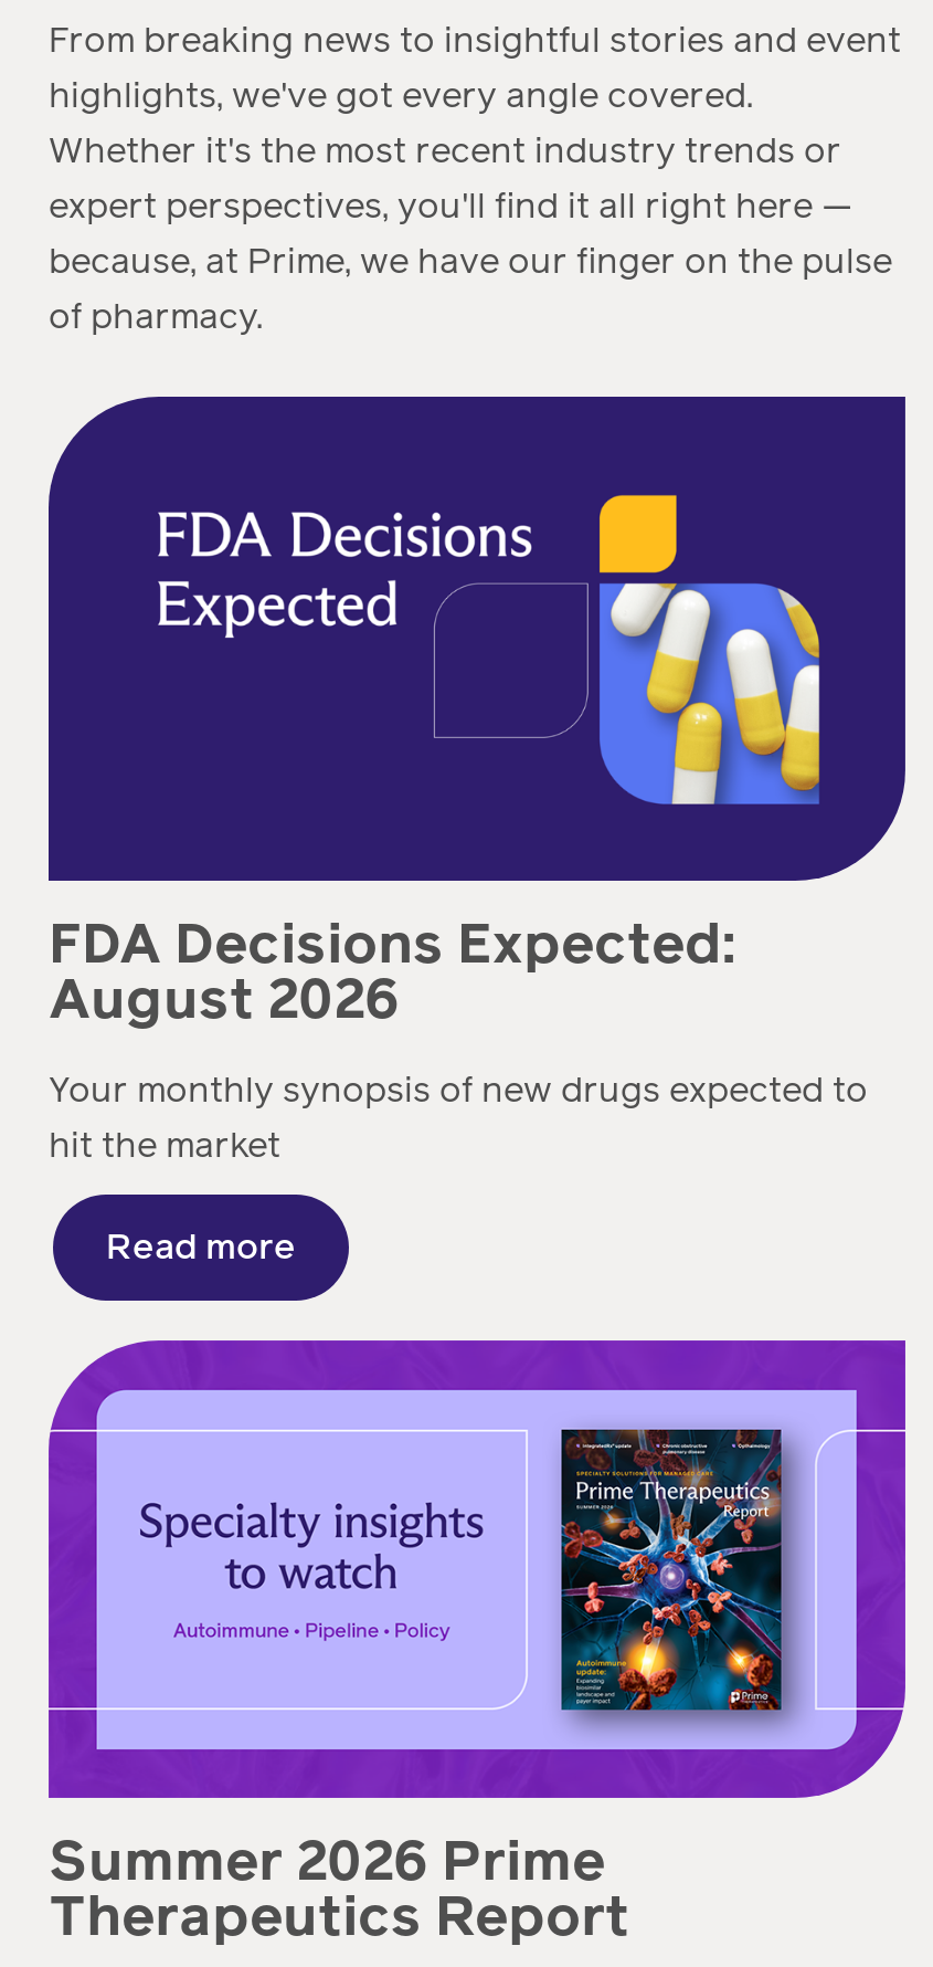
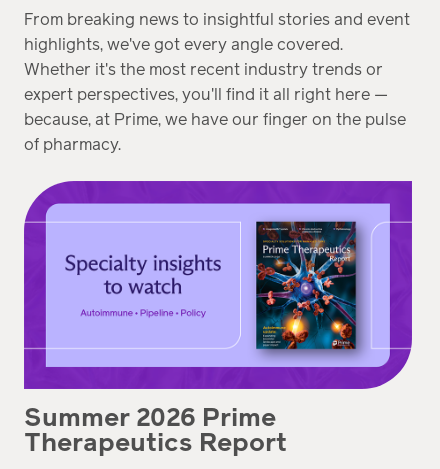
- [image]
- FDA Decisions Expected:
- August 2026
- Your monthly synopsis of new drugs expected to
- hit the market
- Read more
